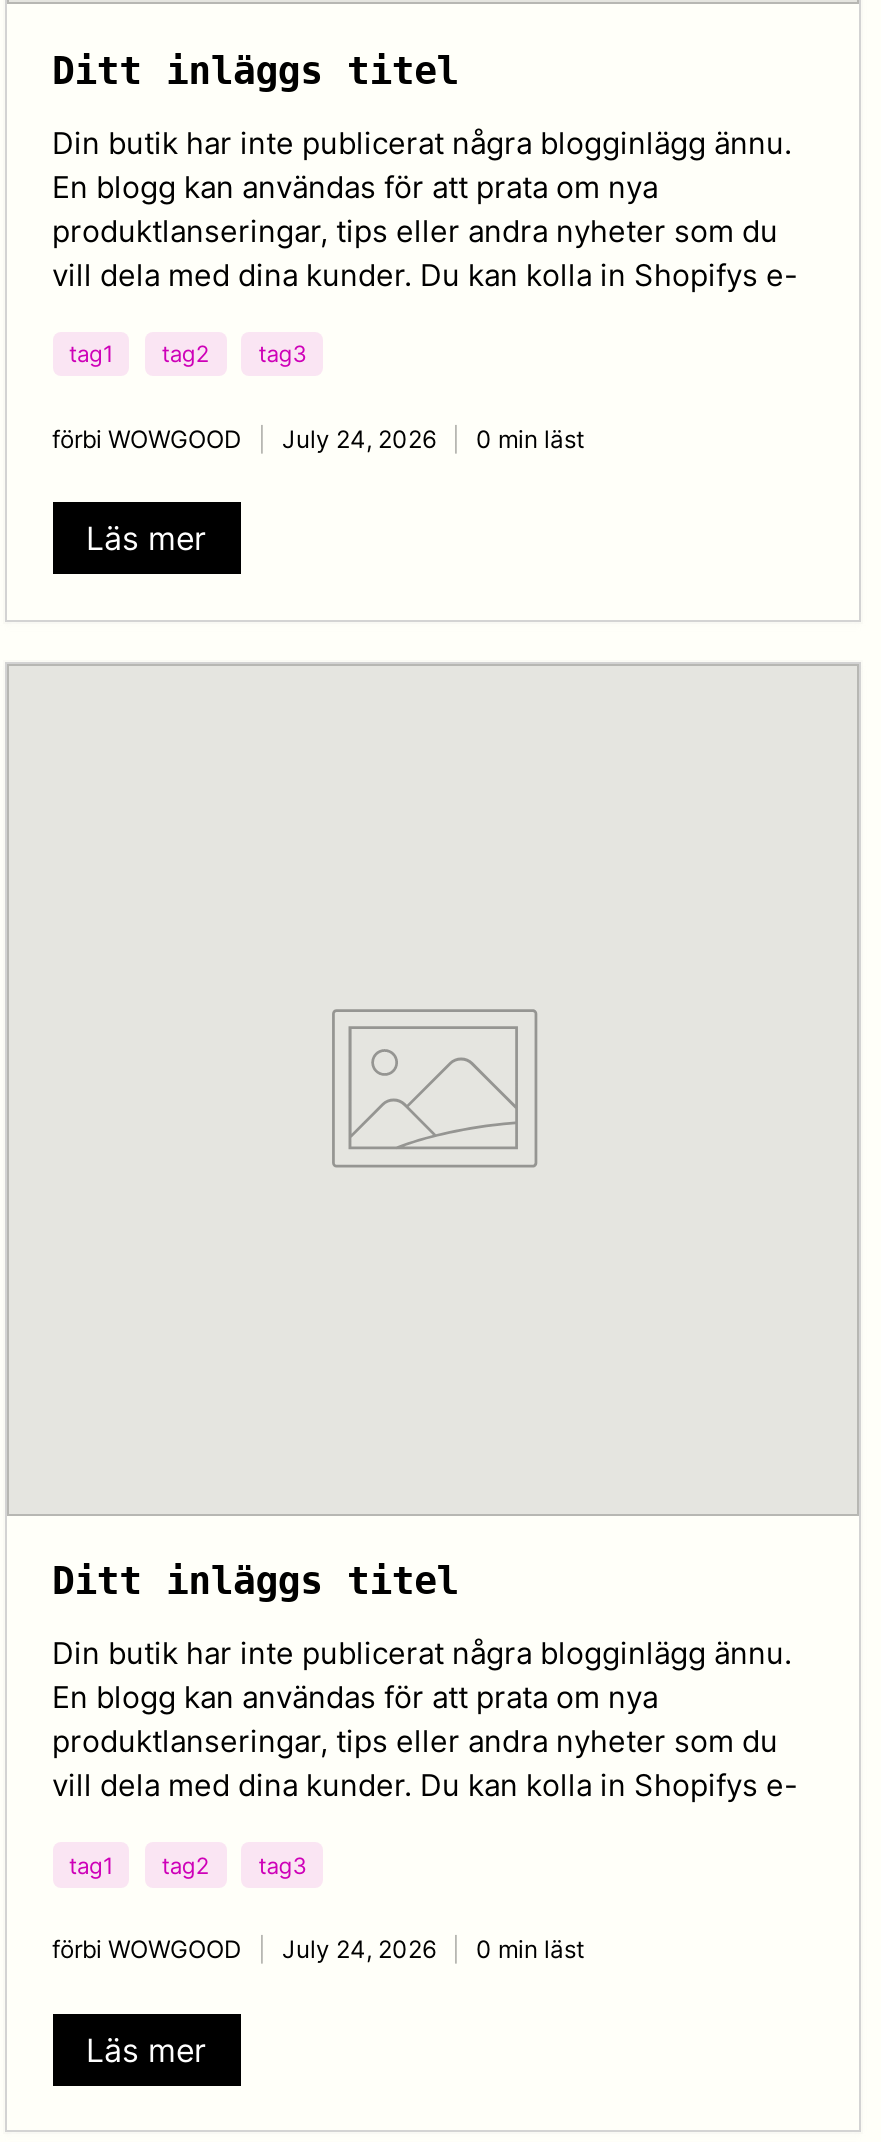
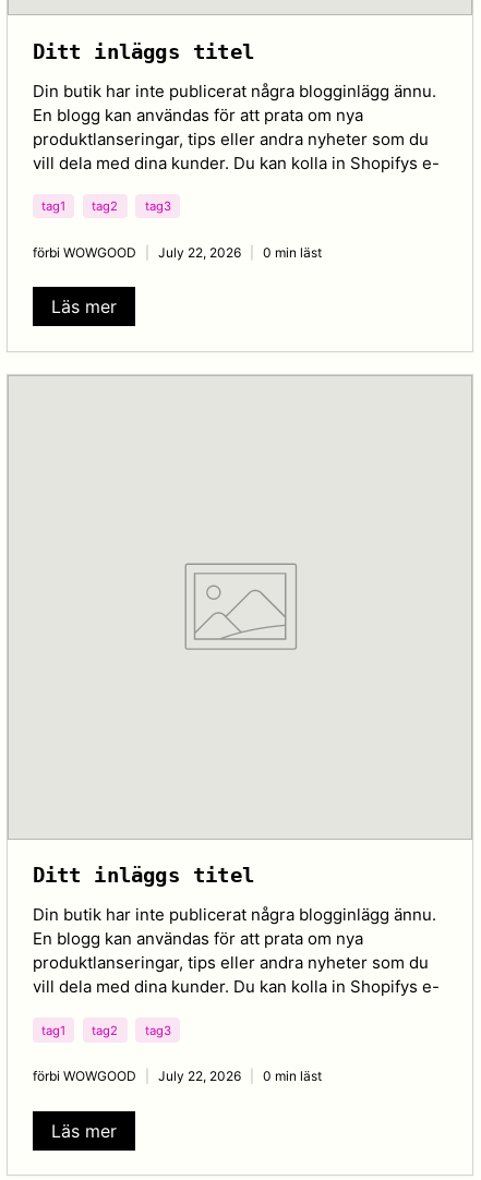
- förbi WOWGOOD July 24, 2026 0 min läst
+ förbi WOWGOOD July 22, 2026 0 min läst

- July 24, 2026
+ July 22, 2026
